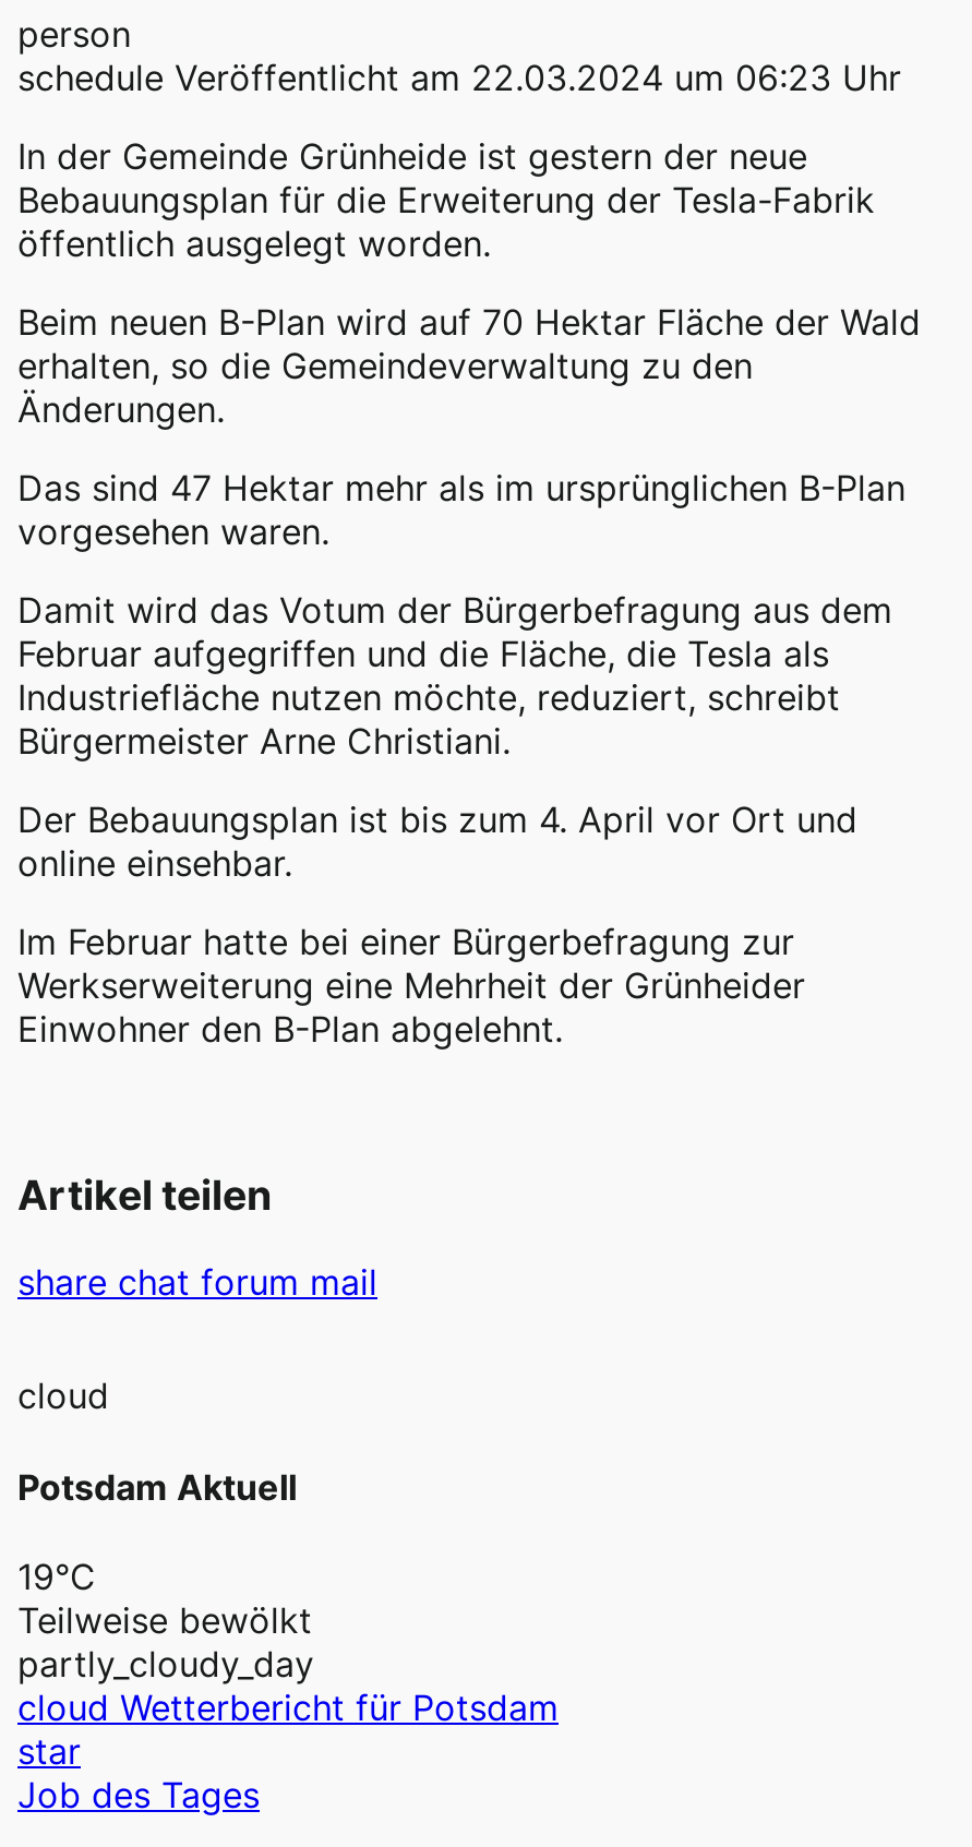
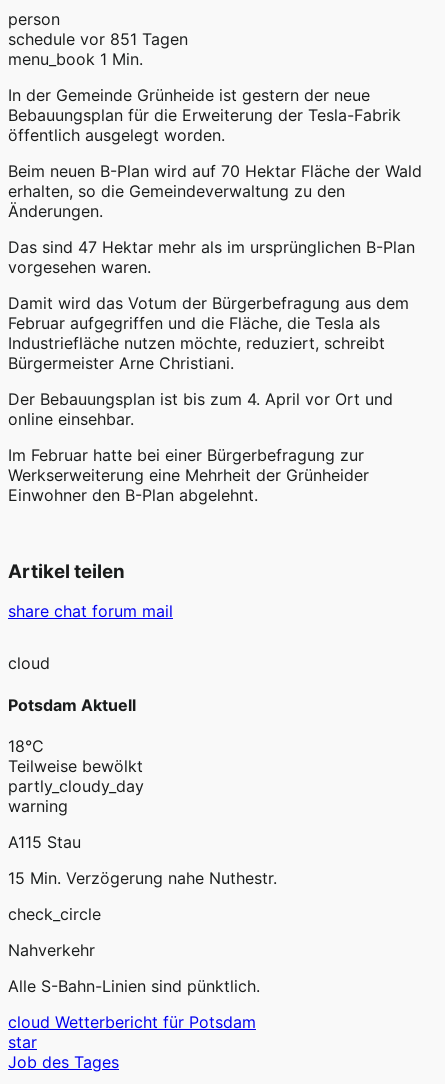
- schedule Veröffentlicht am 22.03.2024 um 06:23 Uhr
+ schedule vor 851 Tagen
+ menu_book 1 Min.

- 19°C
+ 18°C

+ warning
+ A115 Stau
+ 15 Min. Verzögerung nahe Nuthestr.
+ check_circle
+ Nahverkehr
+ Alle S-Bahn-Linien sind pünktlich.
